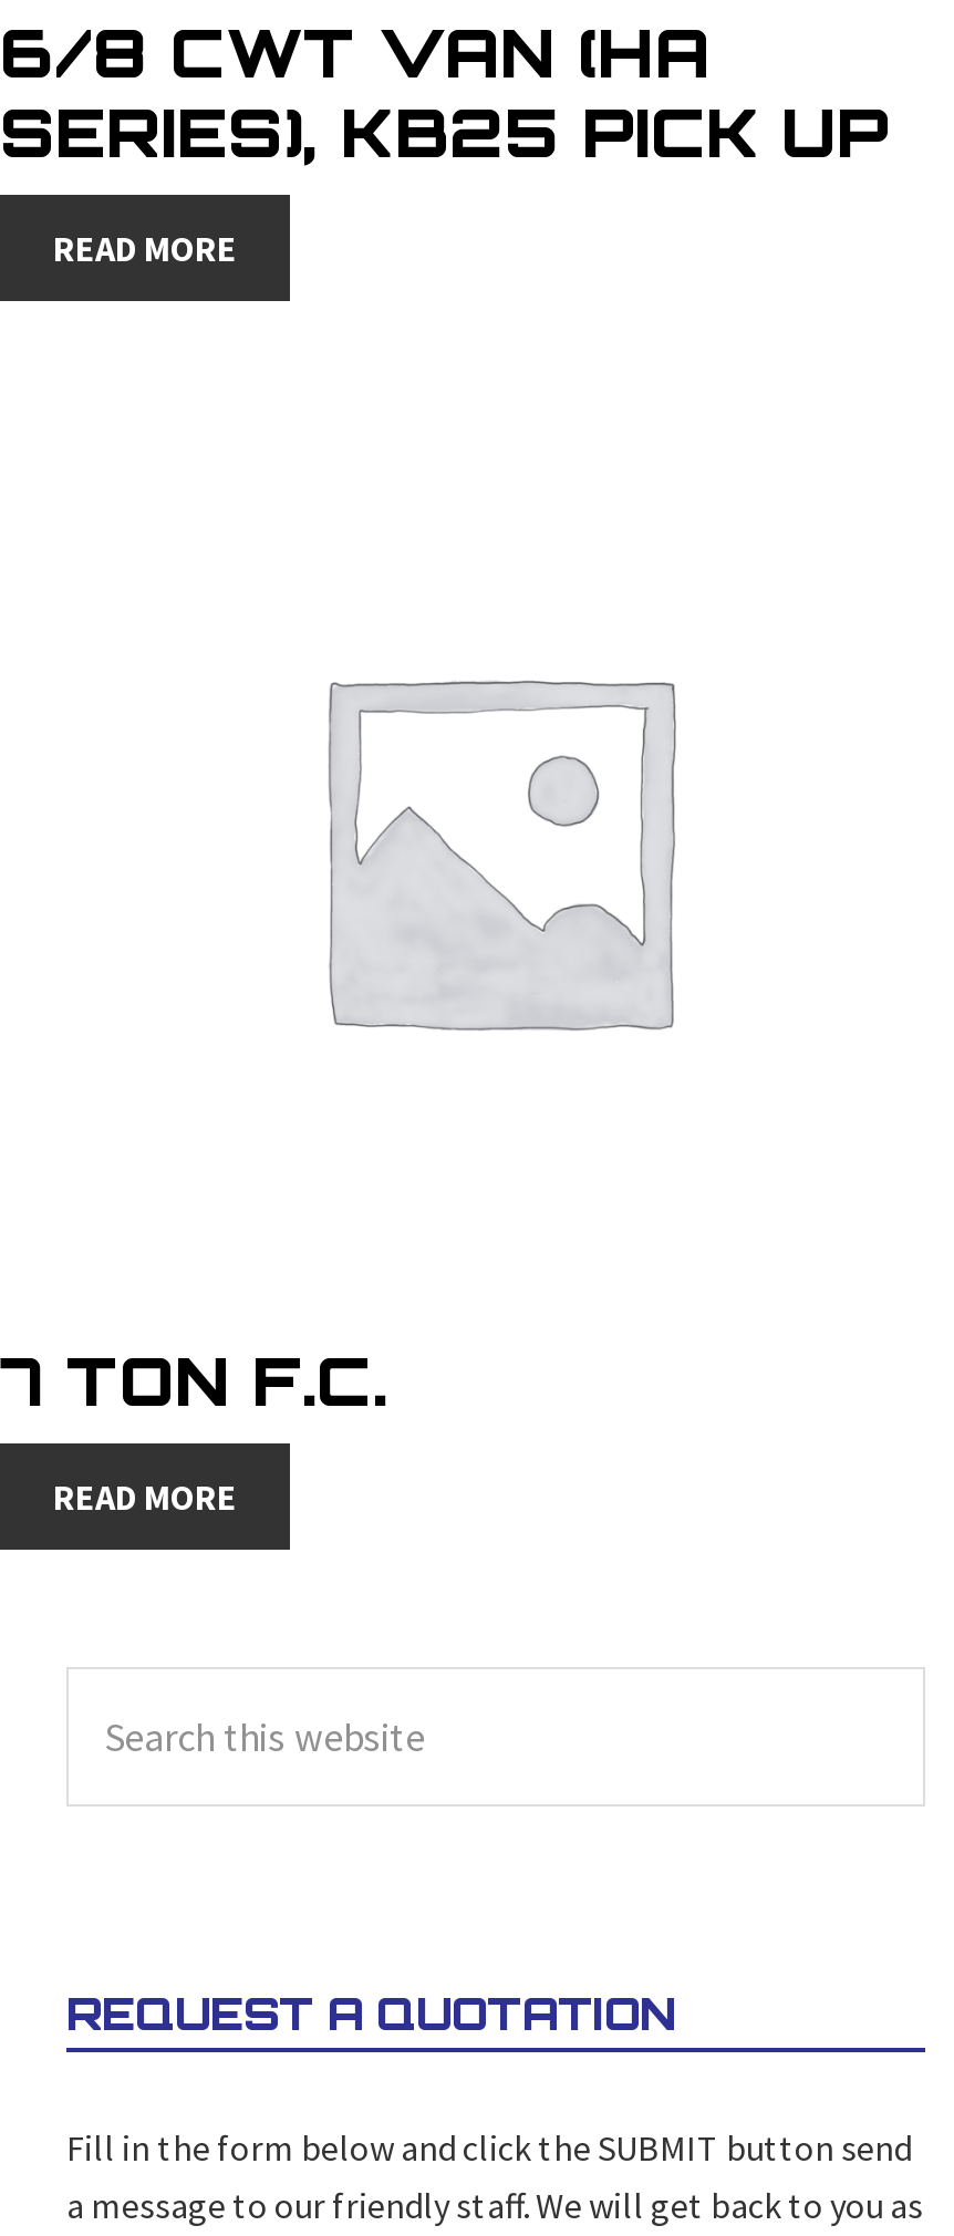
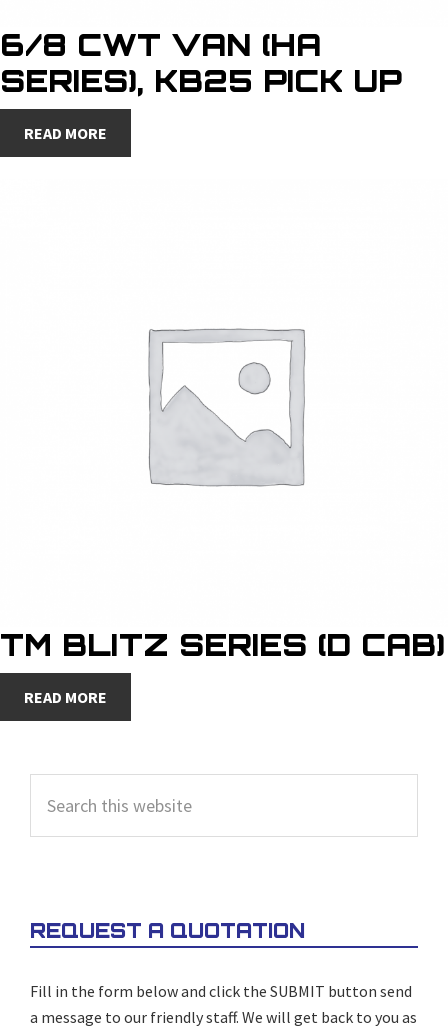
- 7 TON F.C.
+ TM BLITZ SERIES (D CAB)
